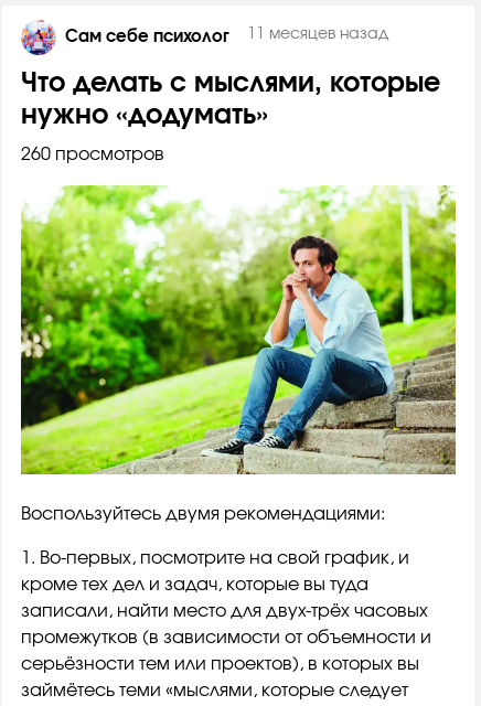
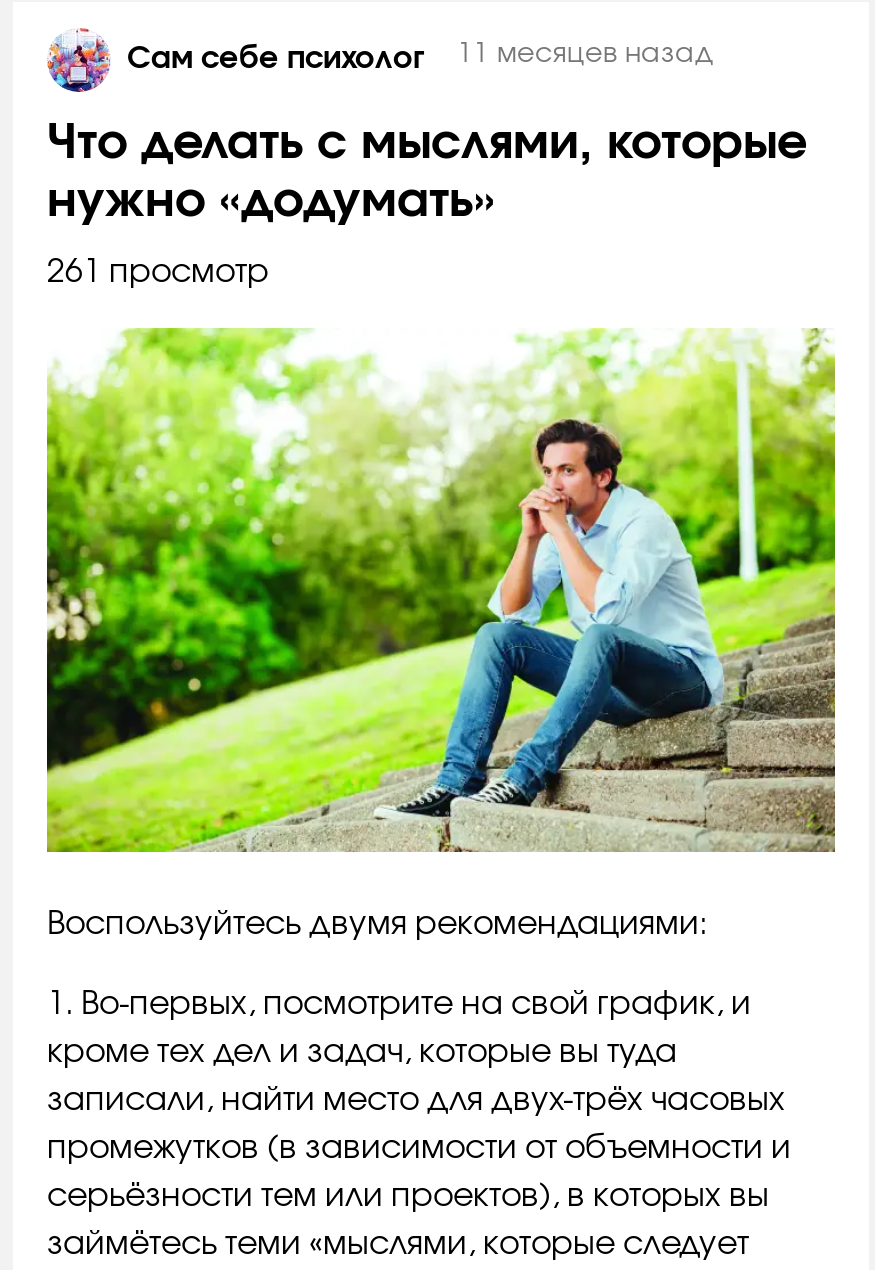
- 260 просмотров
+ 261 просмотр
